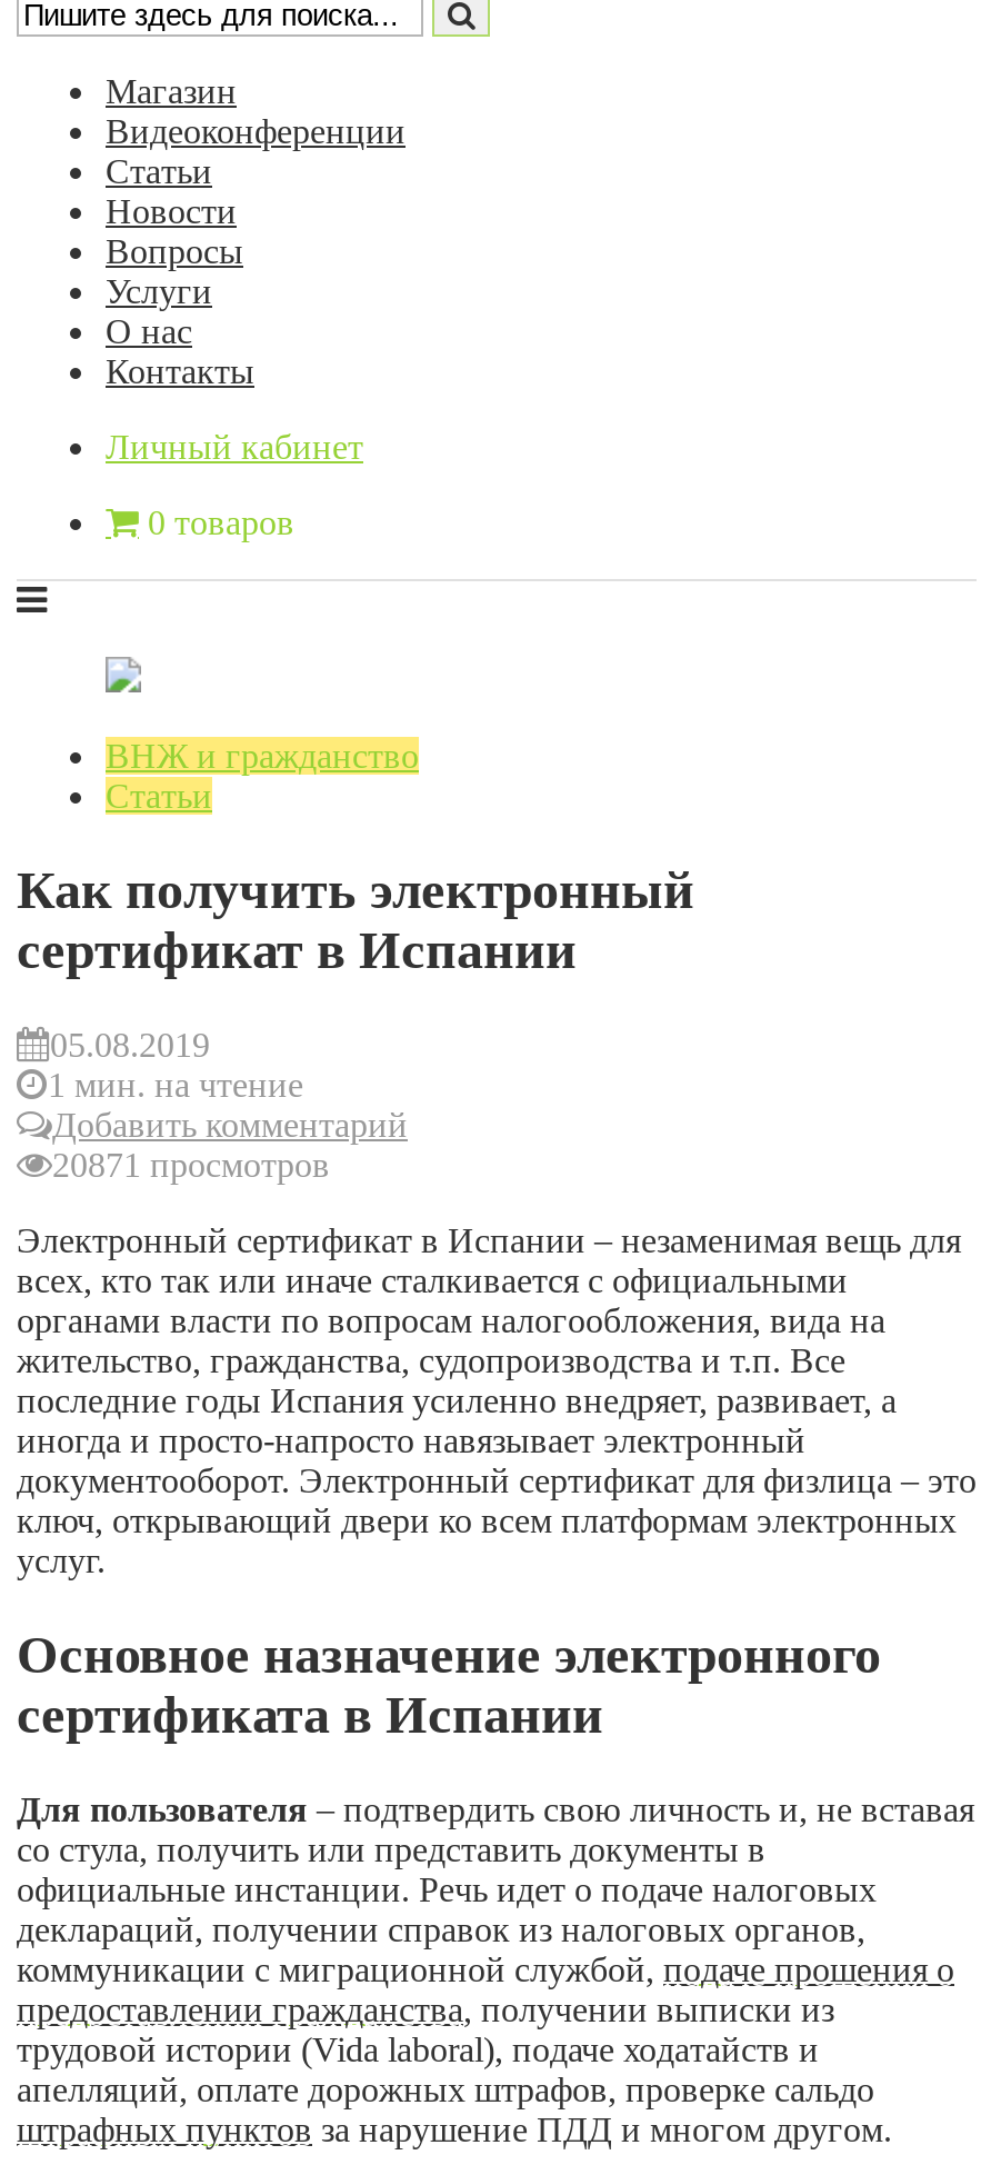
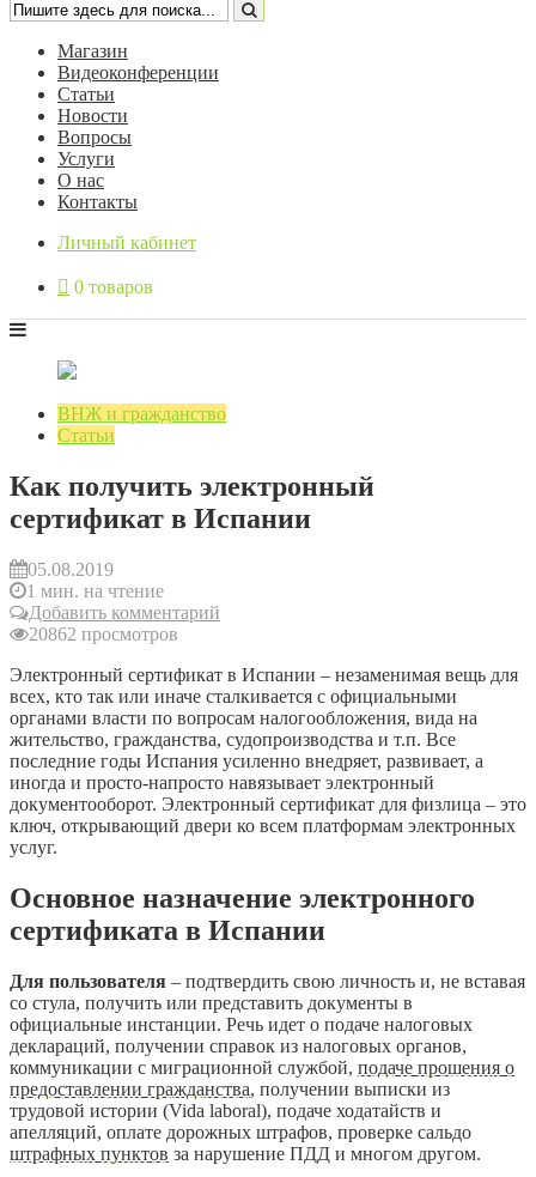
- 20871 просмотров
+ 20862 просмотров
